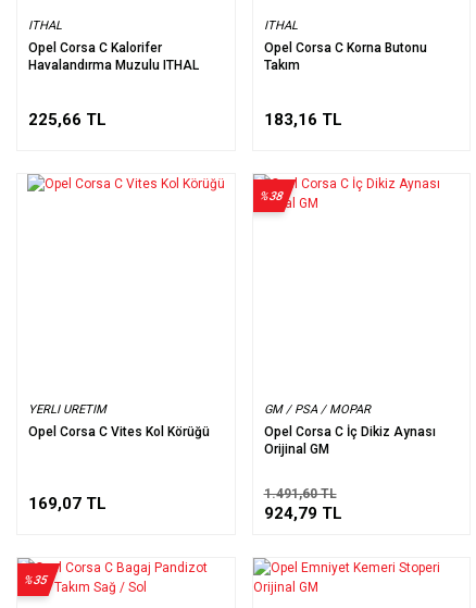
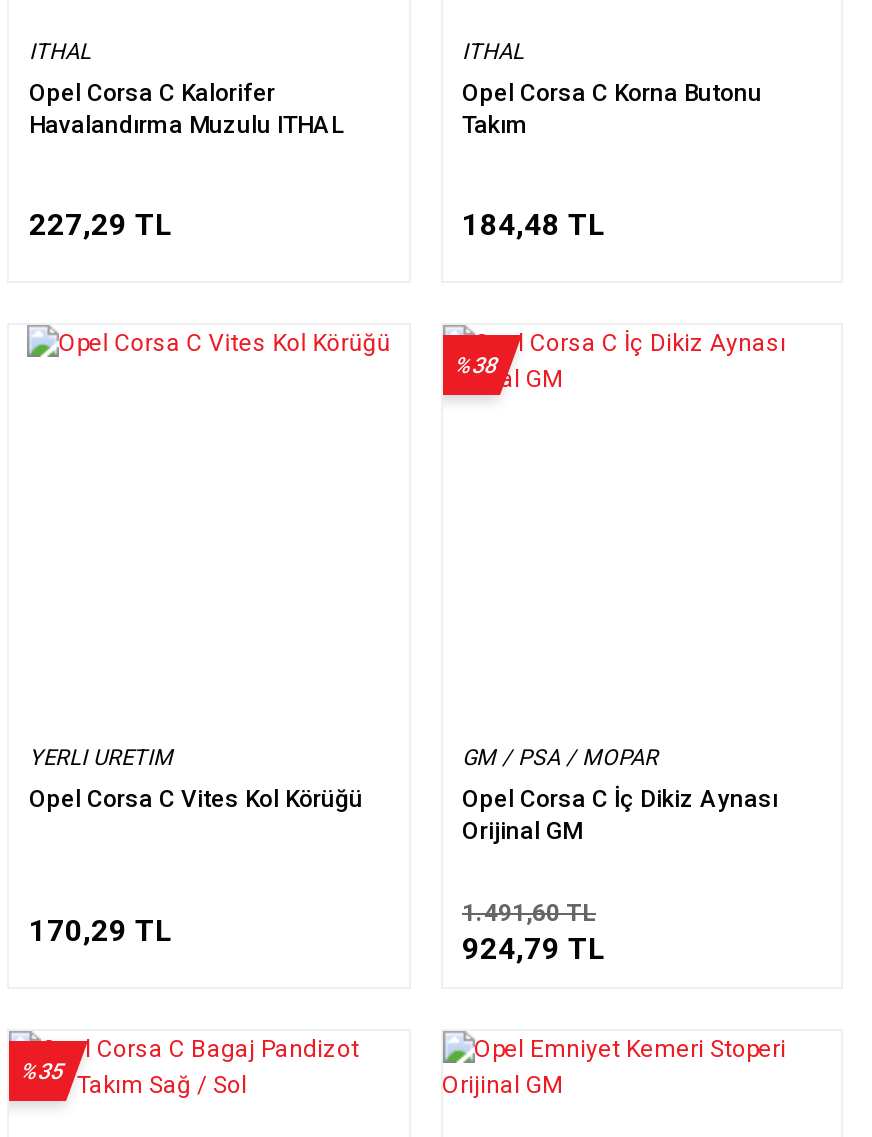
- 225,66 TL
+ 227,29 TL

- 183,16 TL
+ 184,48 TL

- 169,07 TL
+ 170,29 TL
